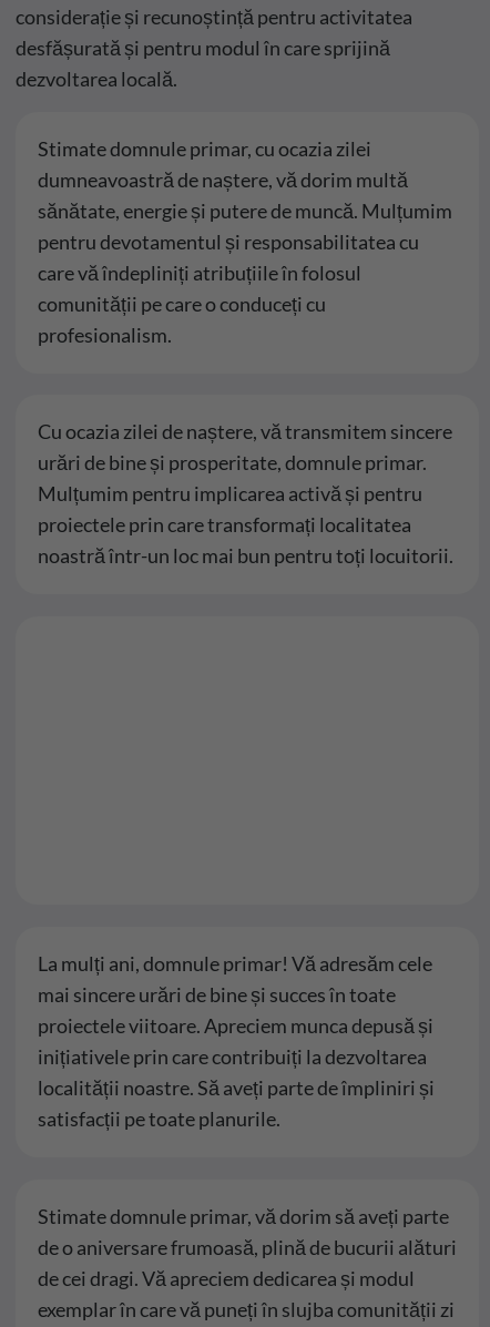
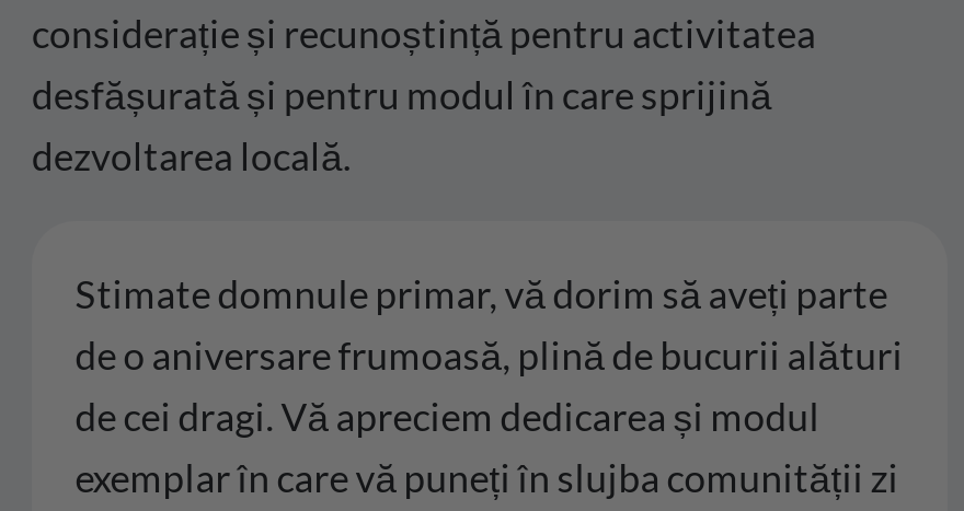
- Stimate domnule primar, cu ocazia zilei
- dumneavoastră de naștere, vă dorim multă
- sănătate, energie și putere de muncă. Mulțumim
- pentru devotamentul și responsabilitatea cu
- care vă îndepliniți atribuțiile în folosul
- comunității pe care o conduceți cu
- profesionalism.

- Cu ocazia zilei de naștere, vă transmitem sincere
- urări de bine și prosperitate, domnule primar.
- Mulțumim pentru implicarea activă și pentru
- proiectele prin care transformați localitatea
- noastră într-un loc mai bun pentru toți locuitorii.

- La mulți ani, domnule primar! Vă adresăm cele
- mai sincere urări de bine și succes în toate
- proiectele viitoare. Apreciem munca depusă și
- inițiativele prin care contribuiți la dezvoltarea
- localității noastre. Să aveți parte de împliniri și
- satisfacții pe toate planurile.
